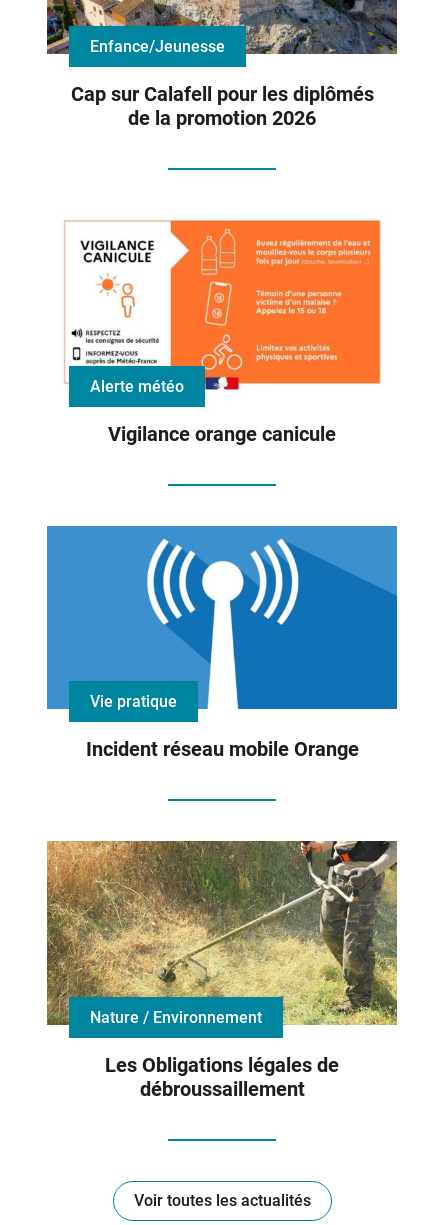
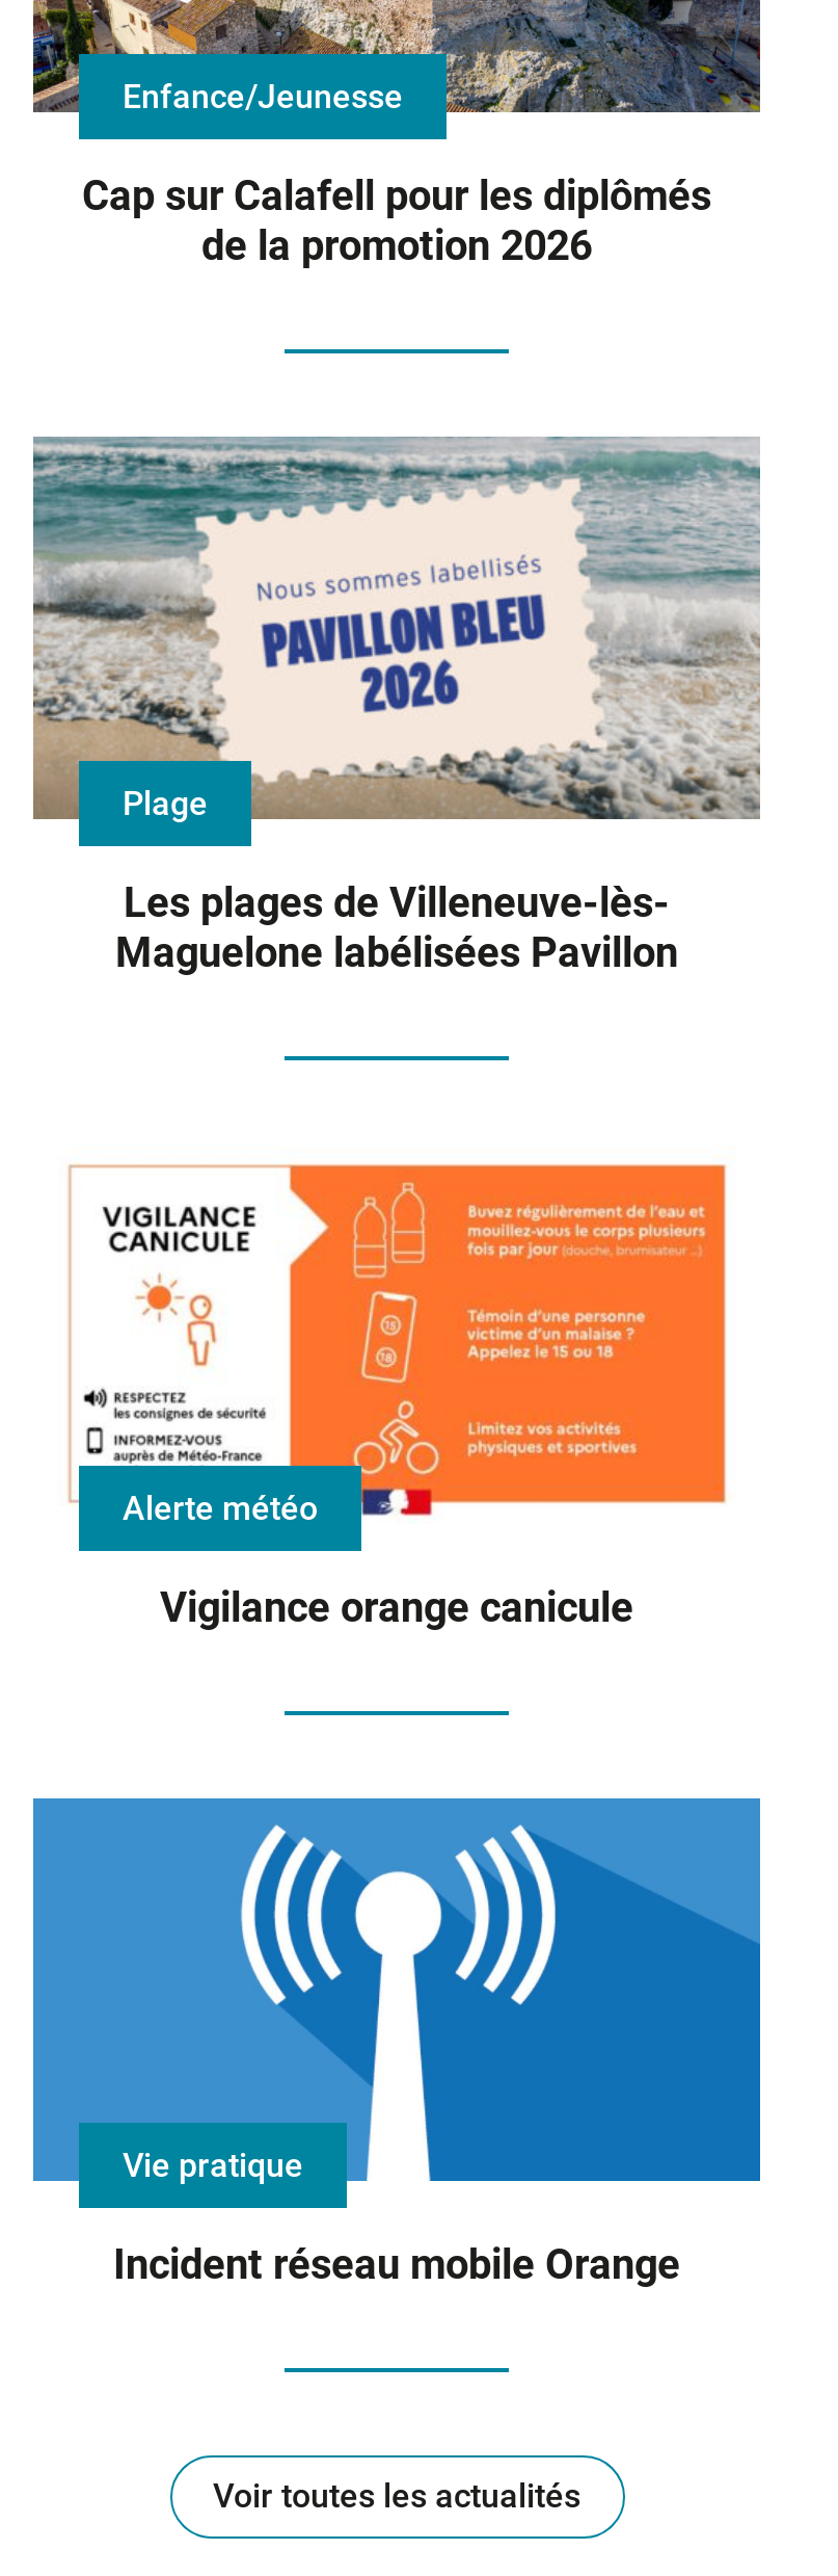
+ [image]
+ Plage
+ Les plages de Villeneuve-lès-
+ Maguelone labélisées Pavillon

moved down: [image] | Alerte météo | Vigilance orange canicule | Vie pratique | Incident réseau mobile Orange

- [image]
- Nature / Environnement
- Les Obligations légales de
- débroussaillement
